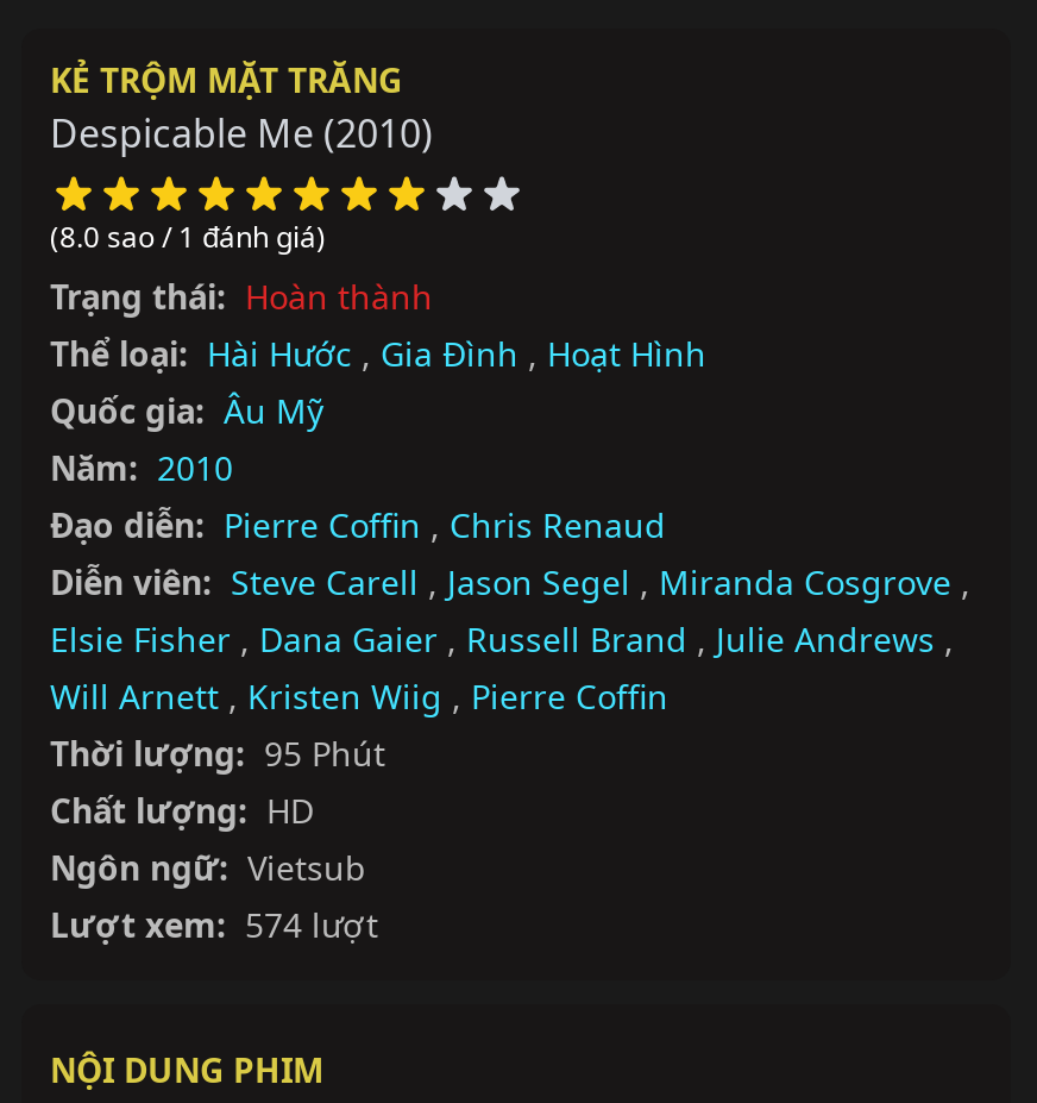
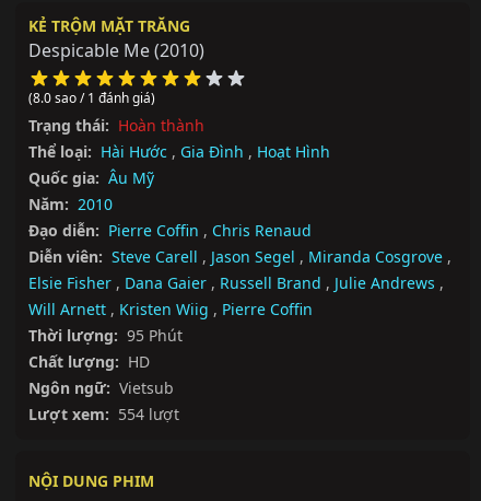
- Lượt xem: 574 lượt
+ Lượt xem: 554 lượt
